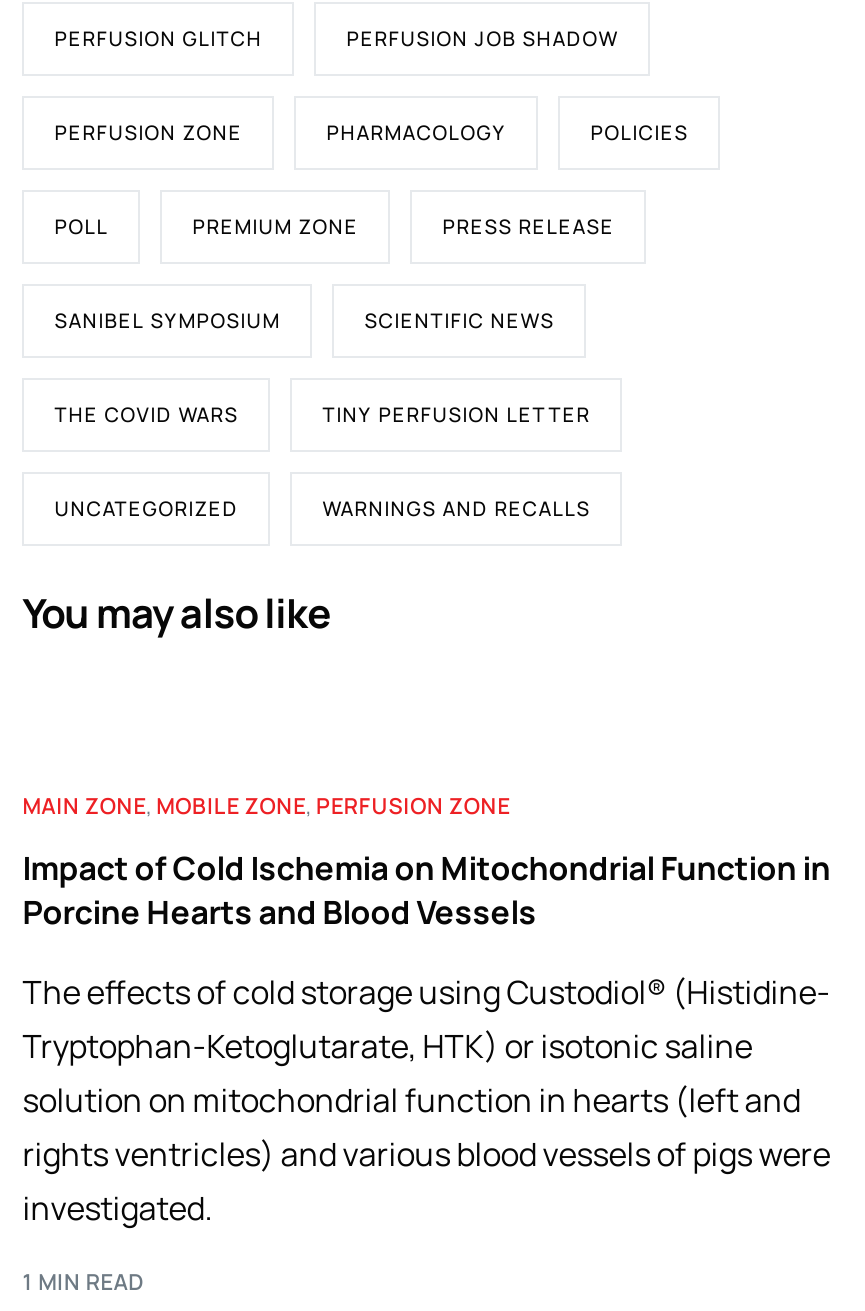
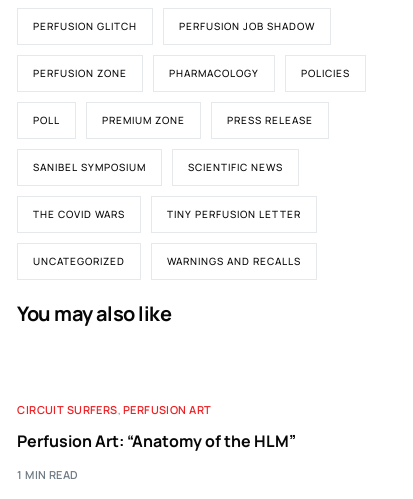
- MAIN ZONE, MOBILE ZONE, PERFUSION ZONE
- Impact of Cold Ischemia on Mitochondrial Function in
- Porcine Hearts and Blood Vessels
- The effects of cold storage using Custodiol® (Histidine-
- Tryptophan-Ketoglutarate, HTK) or isotonic saline
- solution on mitochondrial function in hearts (left and
- rights ventricles) and various blood vessels of pigs were
- investigated.
+ CIRCUIT SURFERS, PERFUSION ART
+ Perfusion Art: “Anatomy of the HLM”
